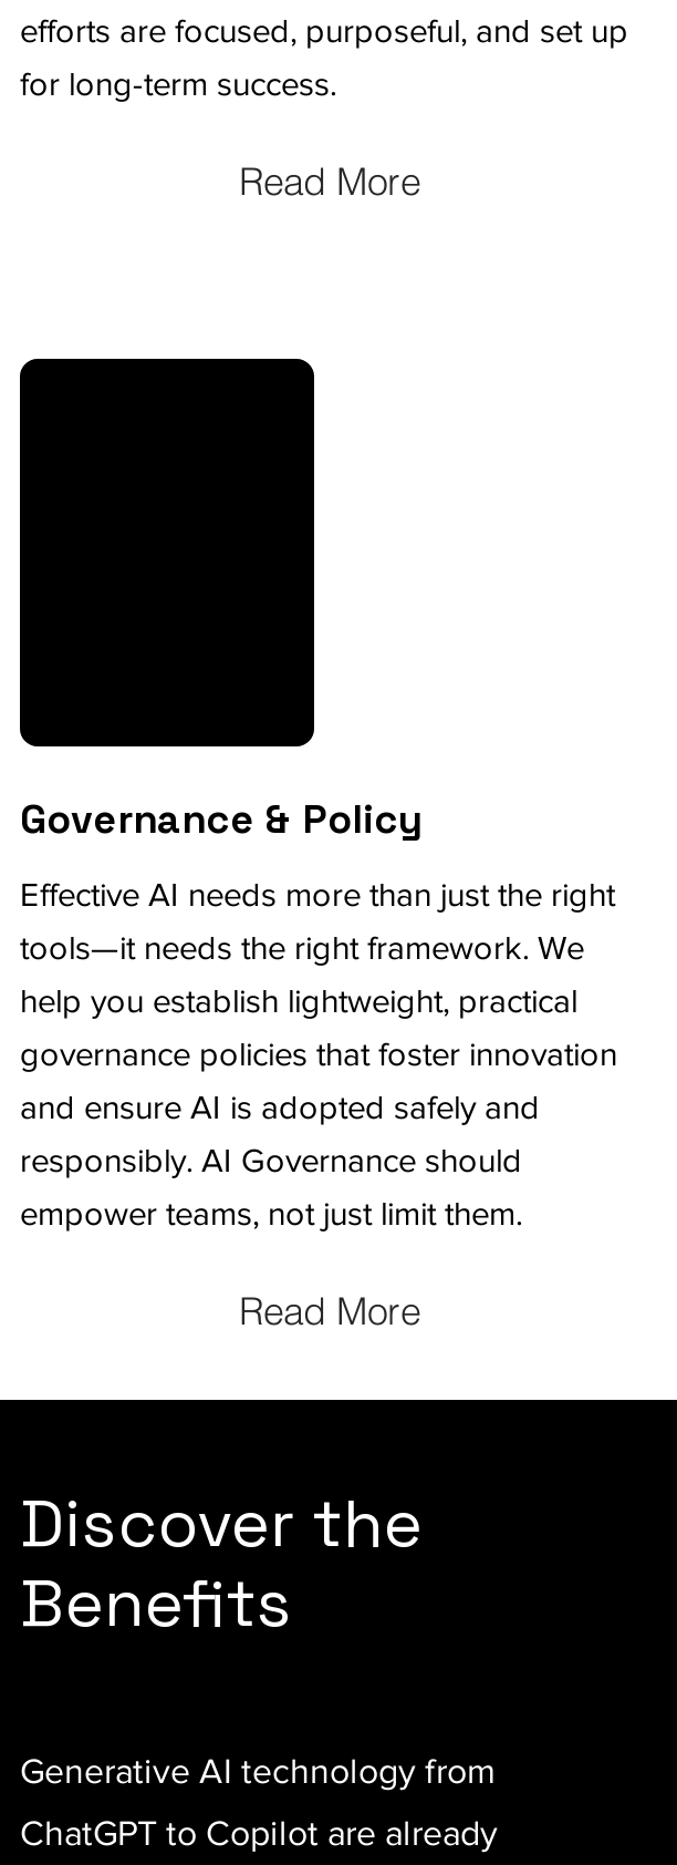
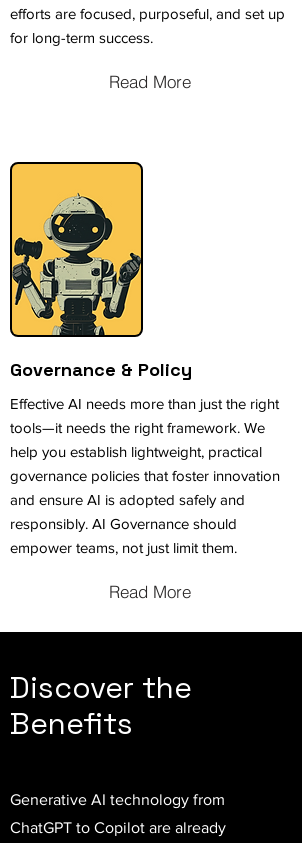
+ [image]
